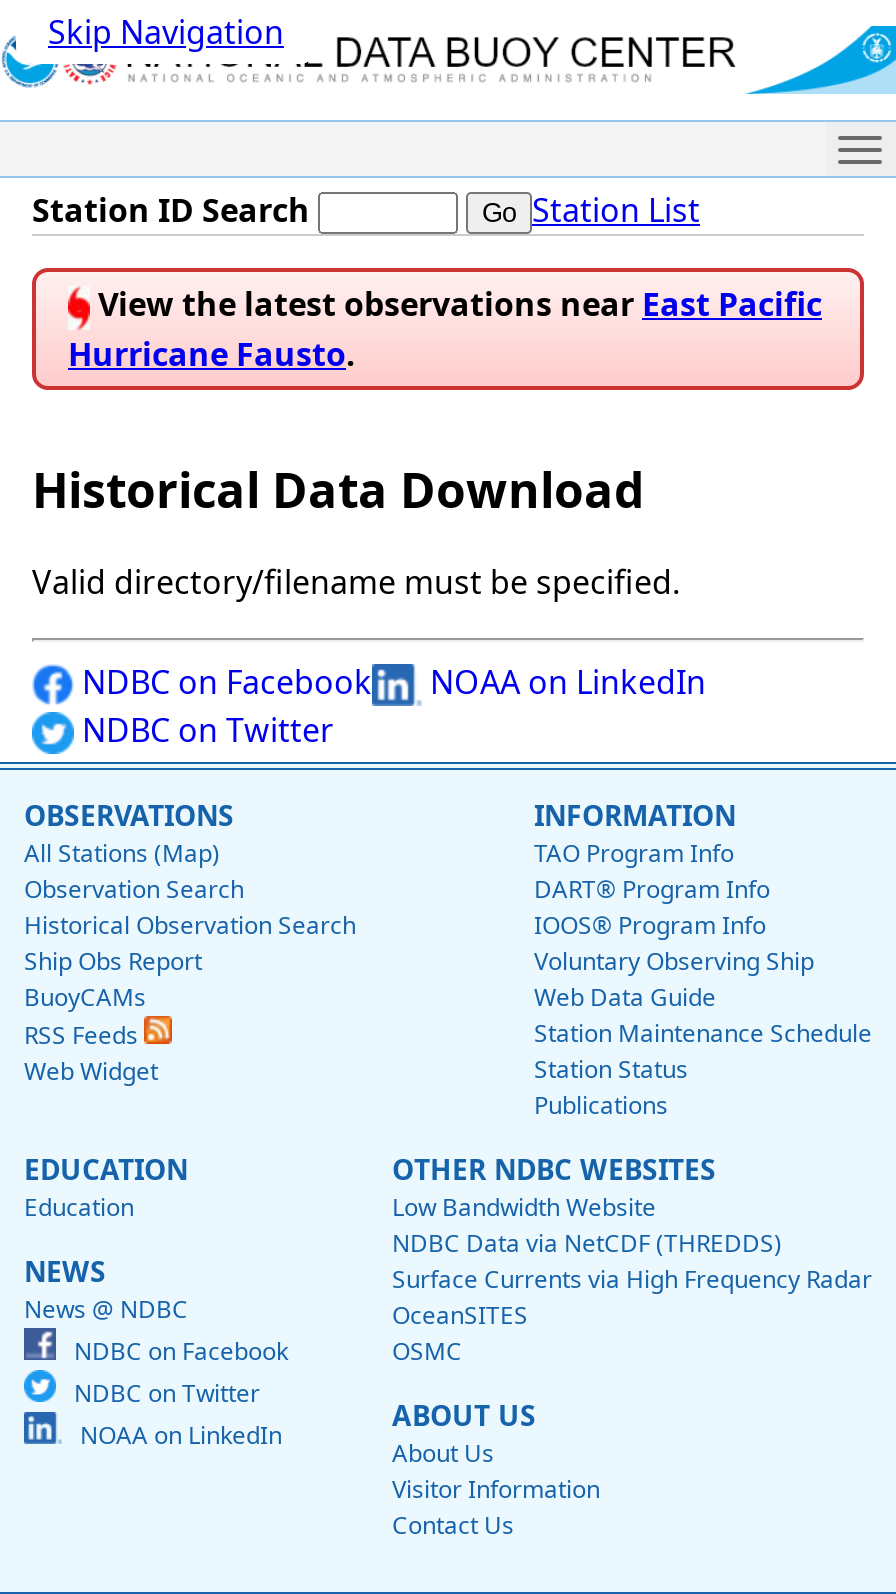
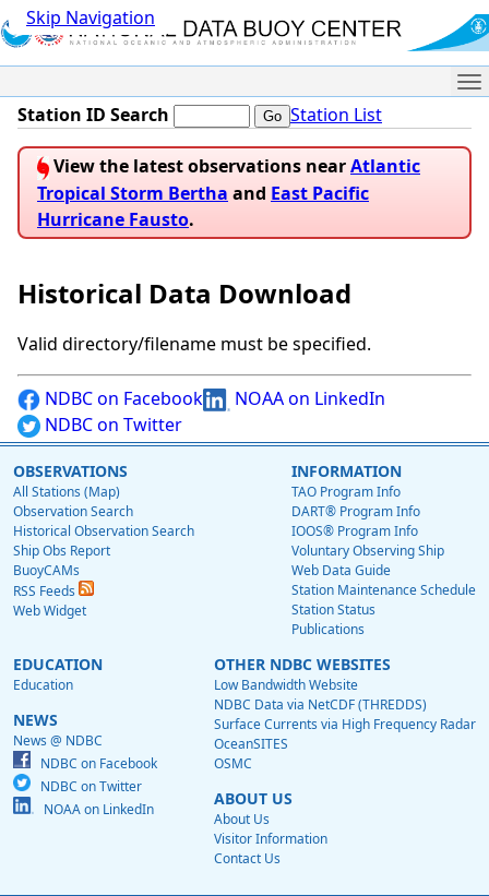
- View the latest observations near East Pacific
+ View the latest observations near Atlantic
+ Tropical Storm Bertha and East Pacific
